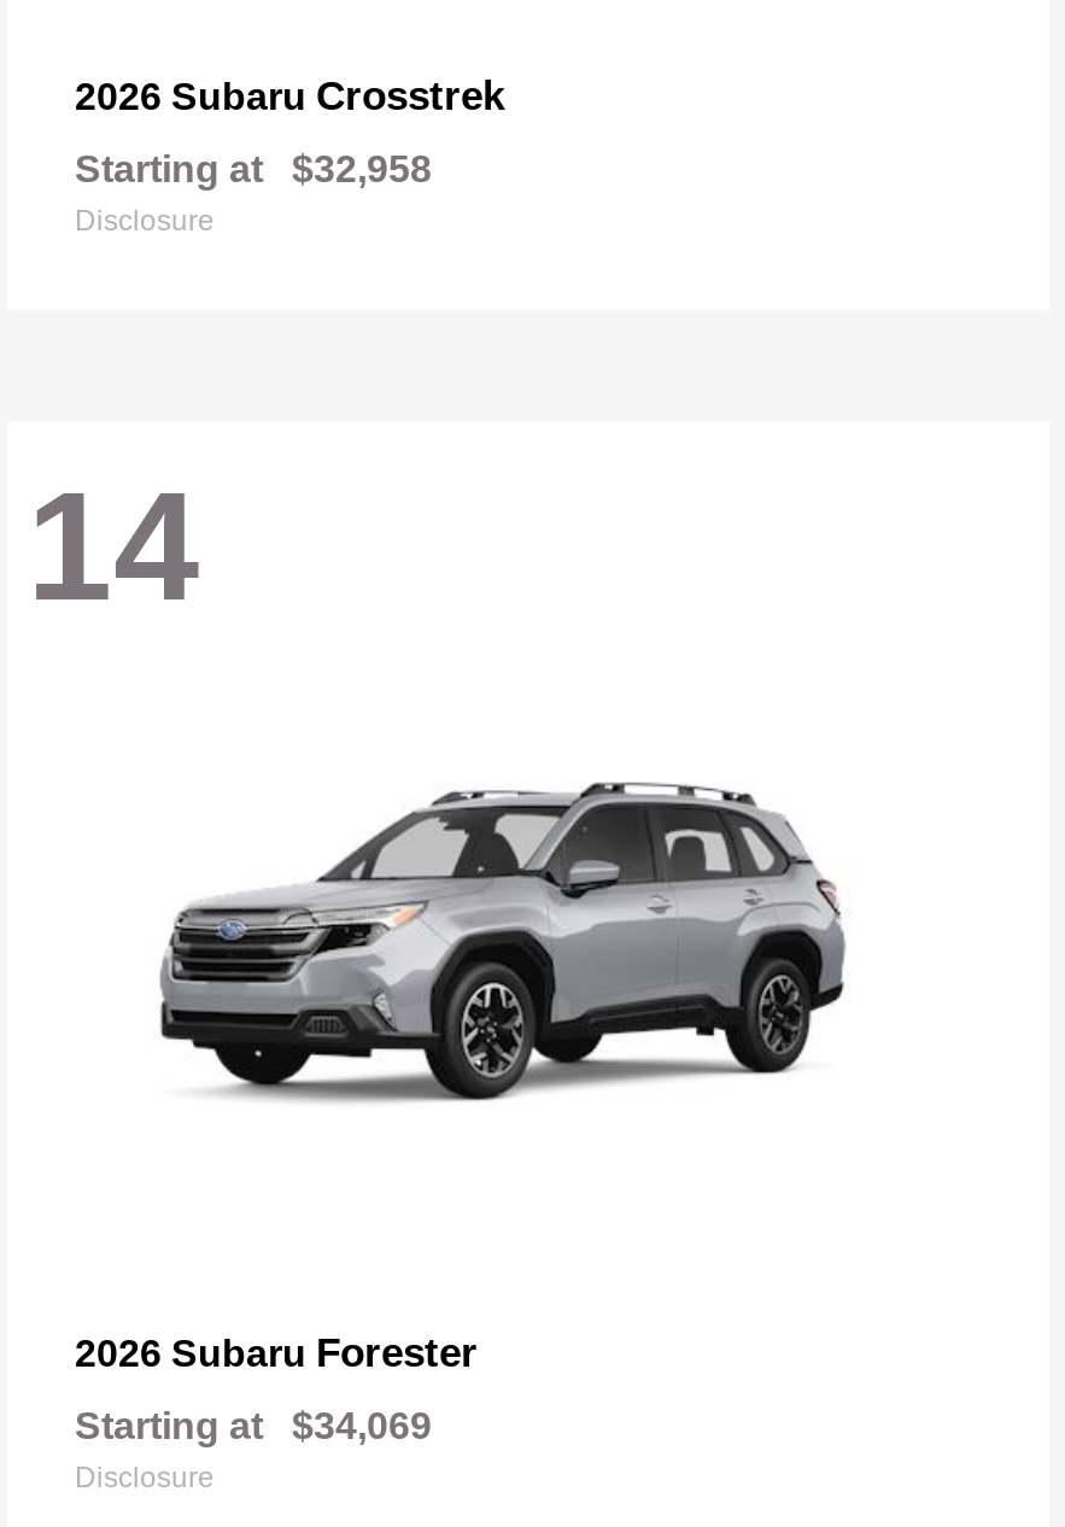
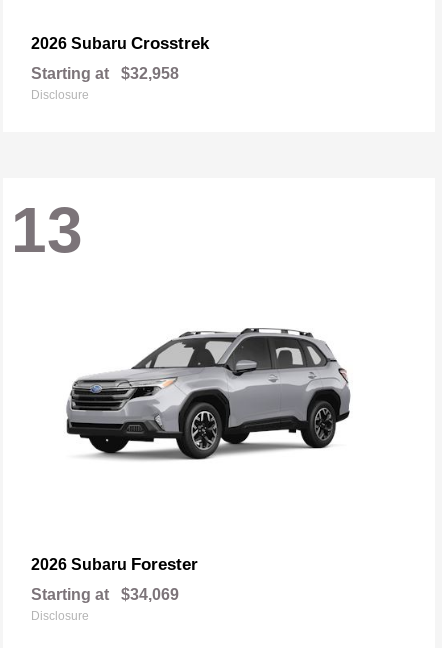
- 14
+ 13
